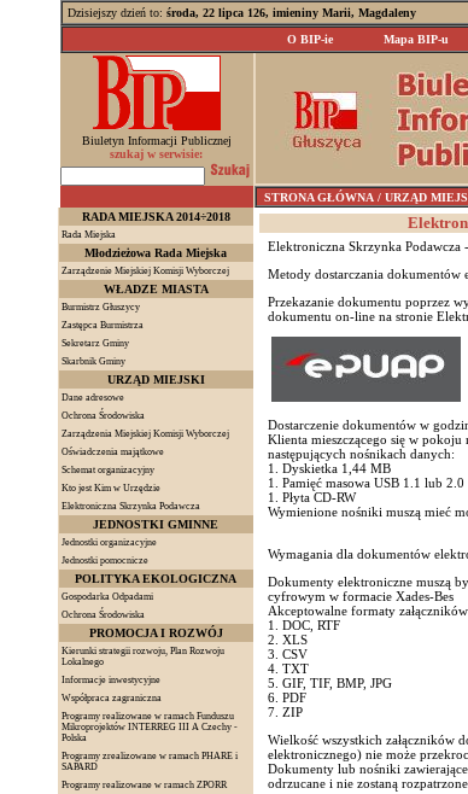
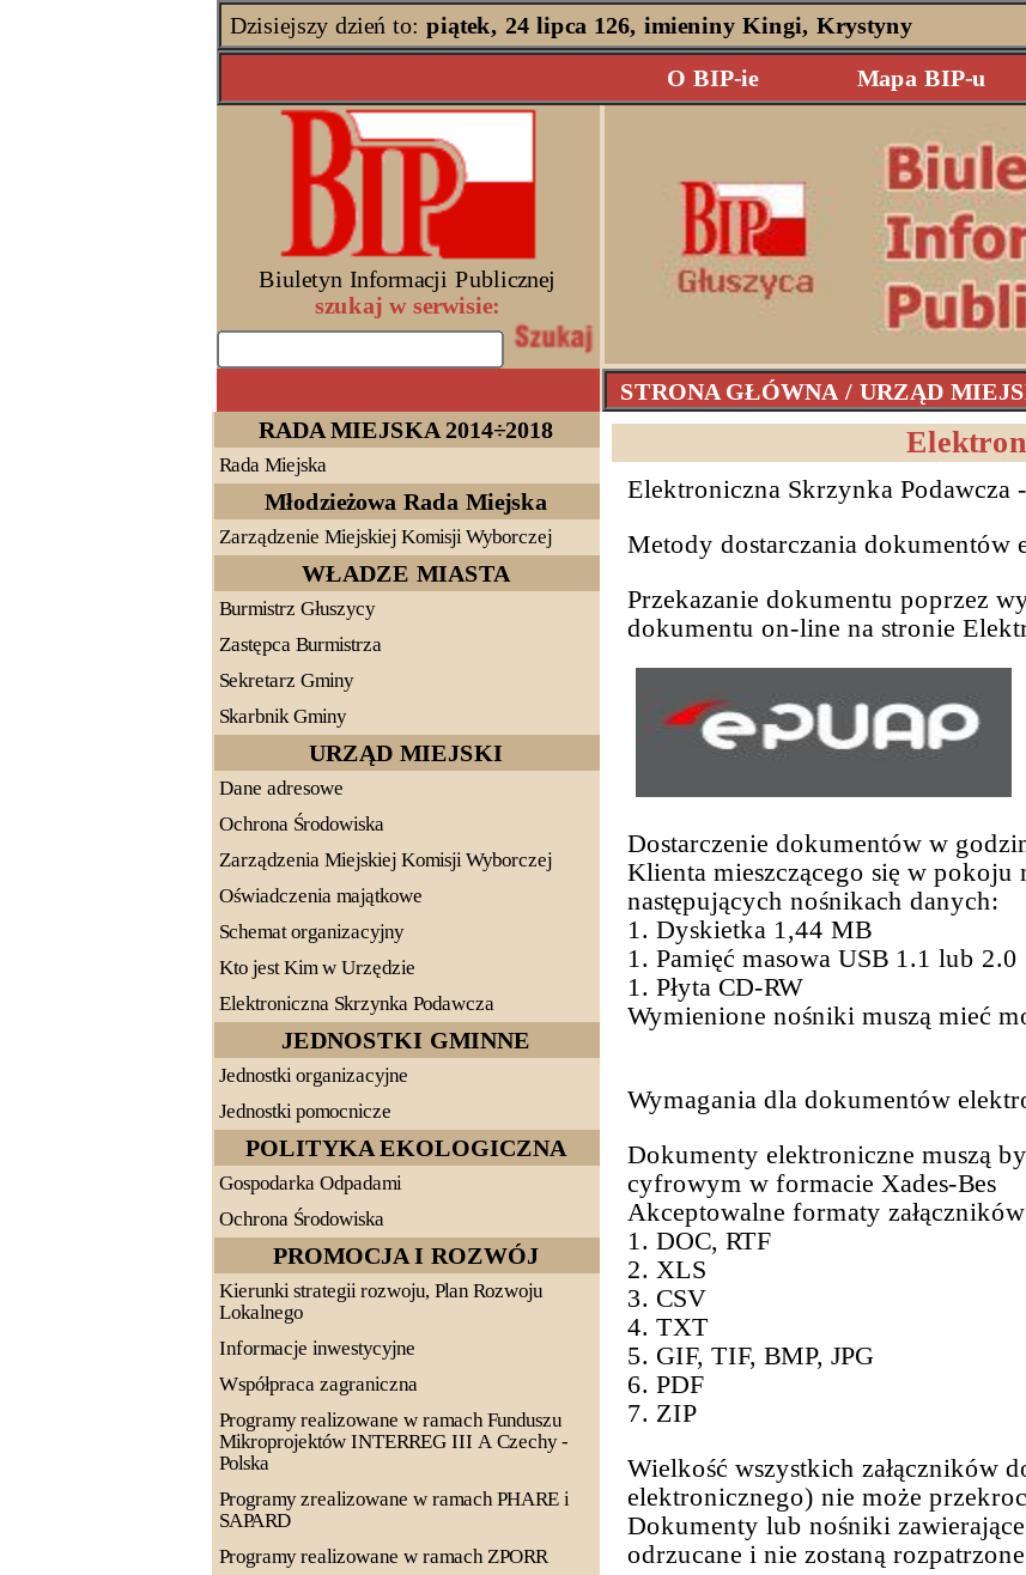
- Dzisiejszy dzień to: środa, 22 lipca 126, imieniny Marii, Magdaleny
+ Dzisiejszy dzień to: piątek, 24 lipca 126, imieniny Kingi, Krystyny
